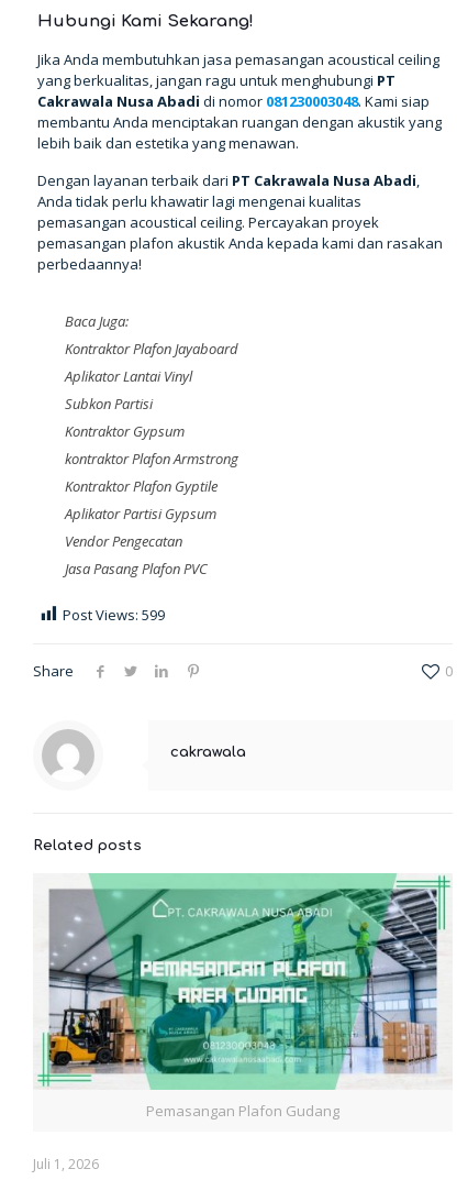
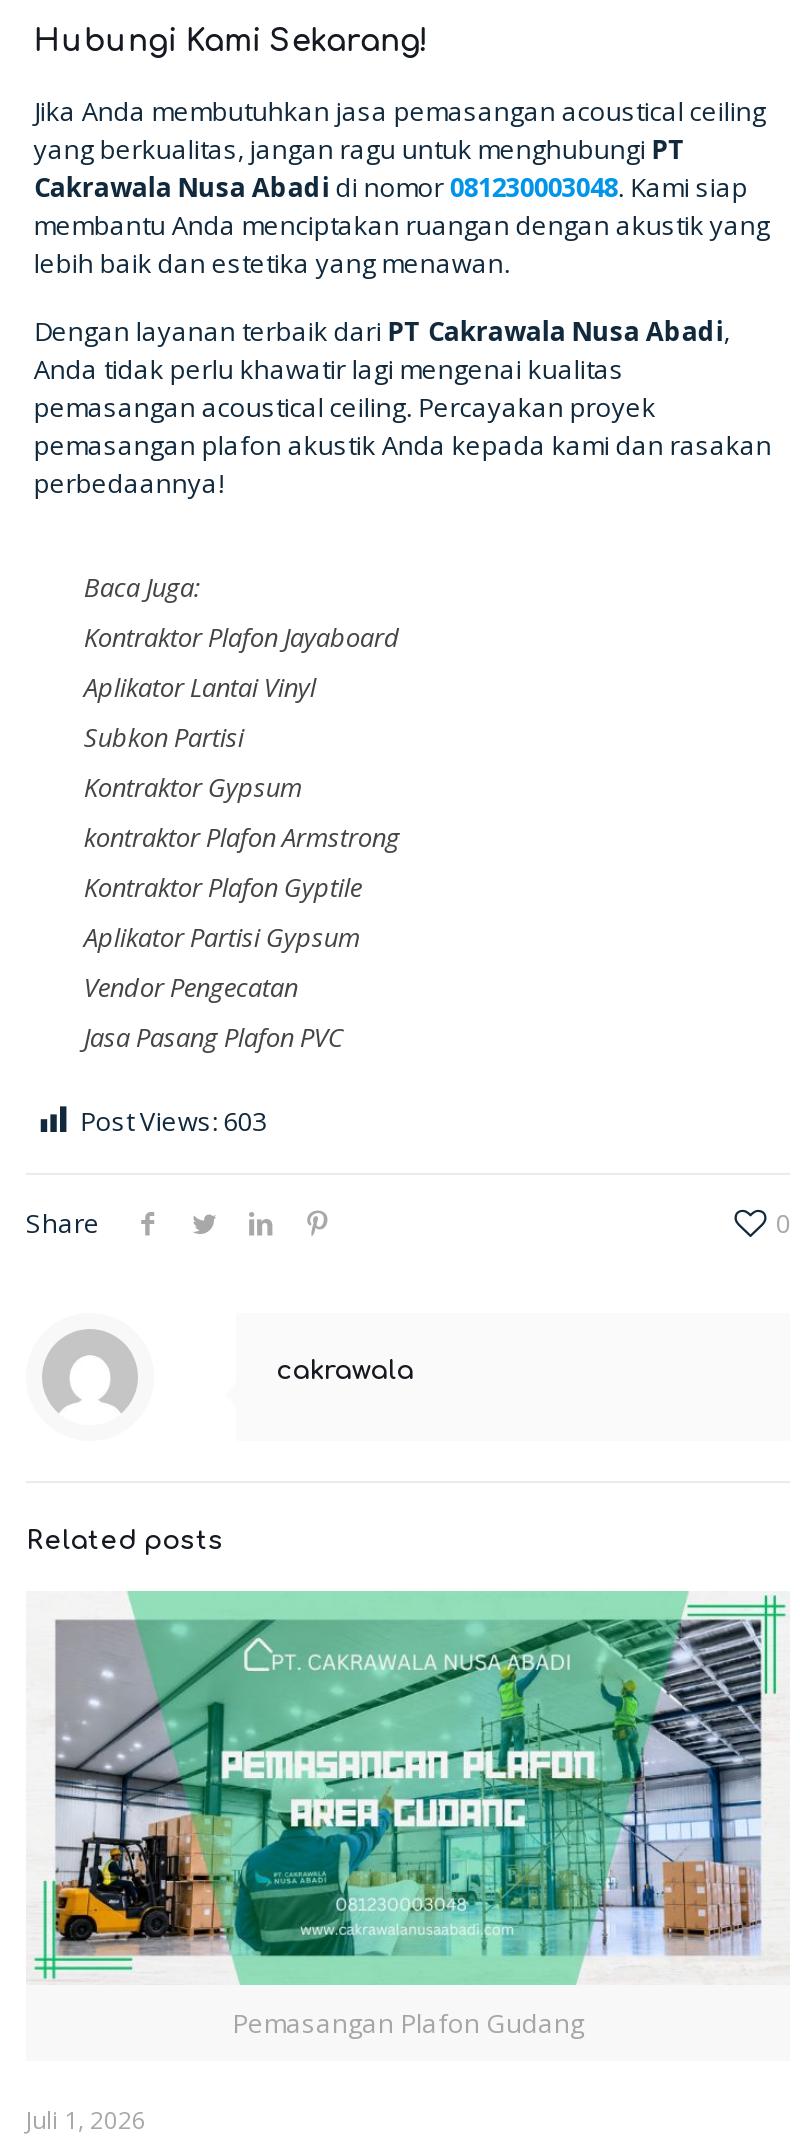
- Post Views: 599
+ Post Views: 603
